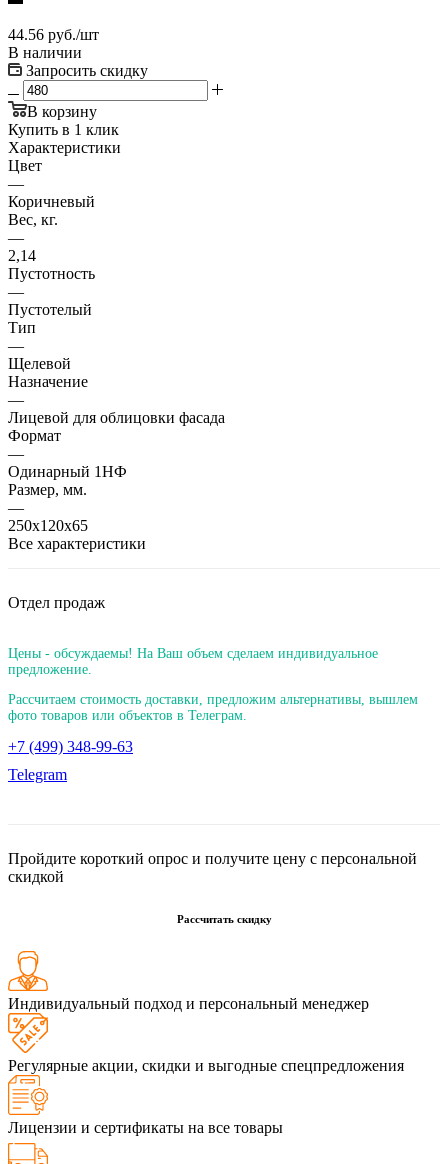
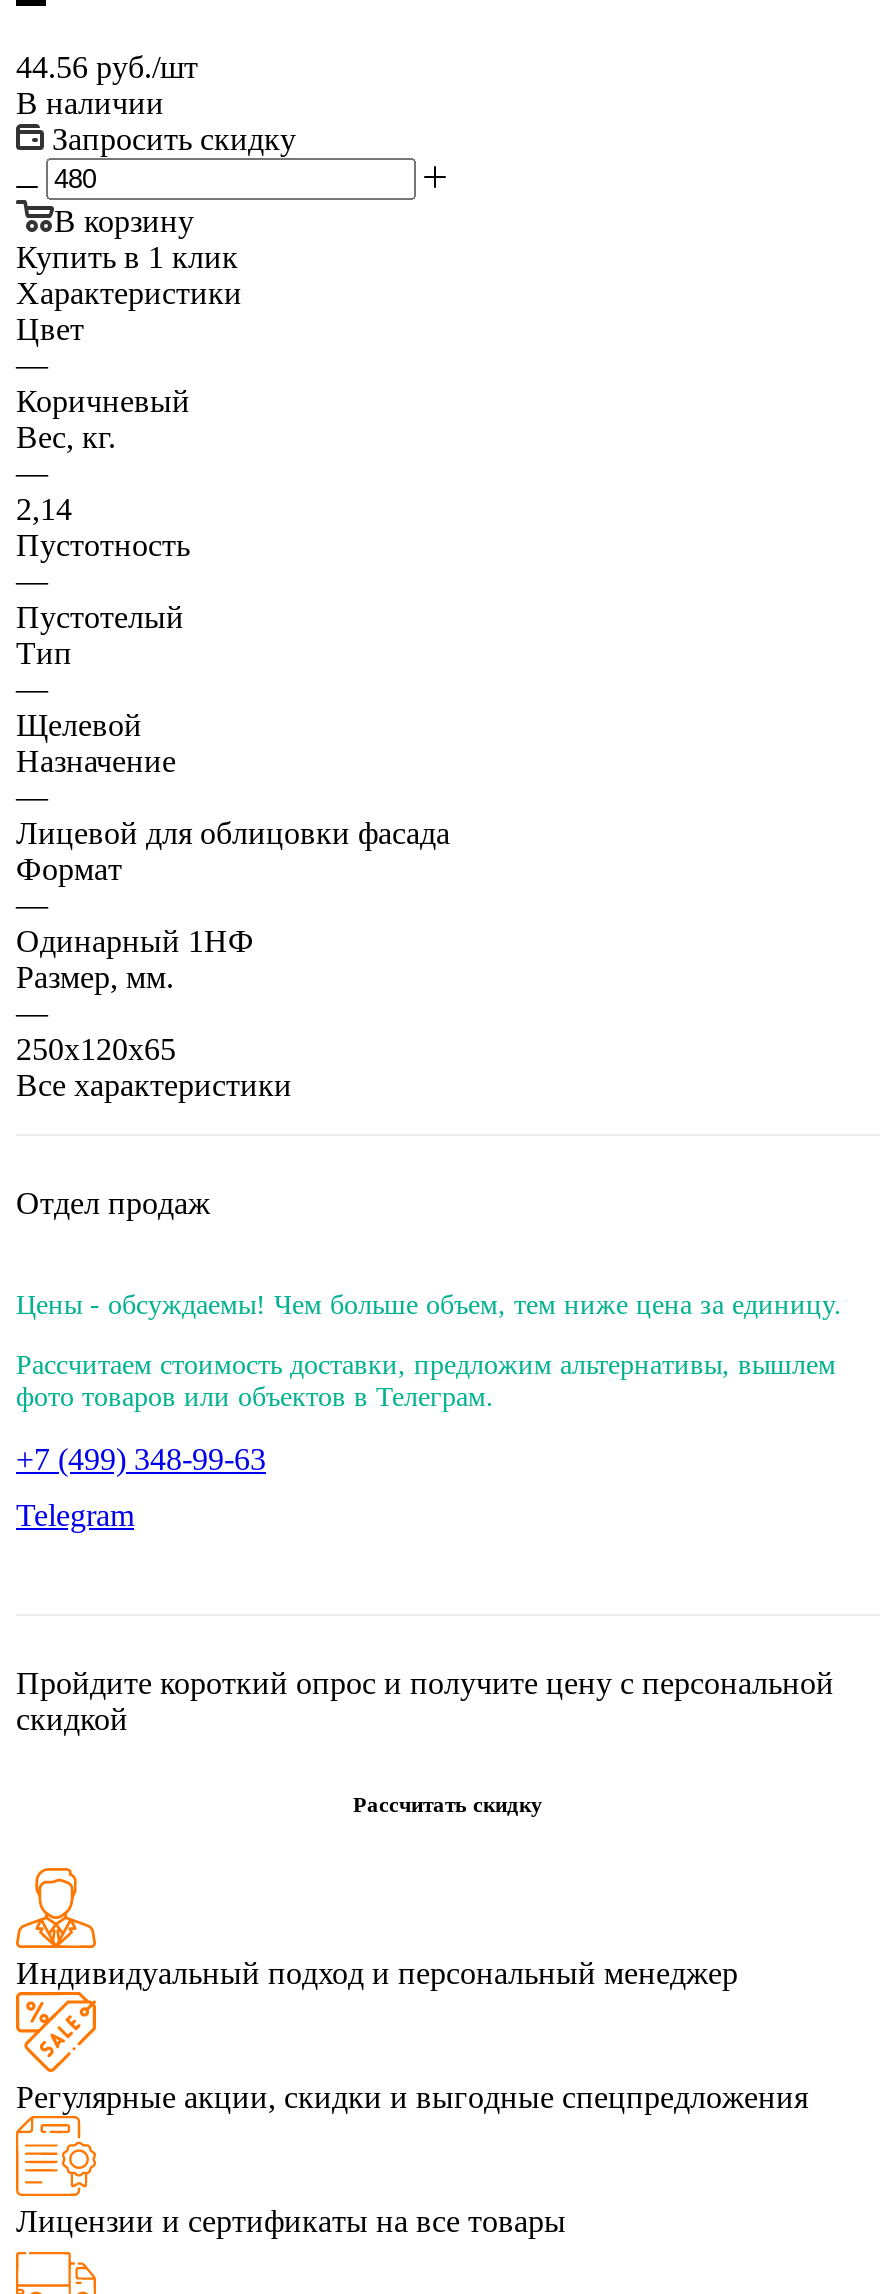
- Цены - обсуждаемы! На Ваш объем сделаем индивидуальное
- предложение.
+ Цены - обсуждаемы! Чем больше объем, тем ниже цена за единицу.
